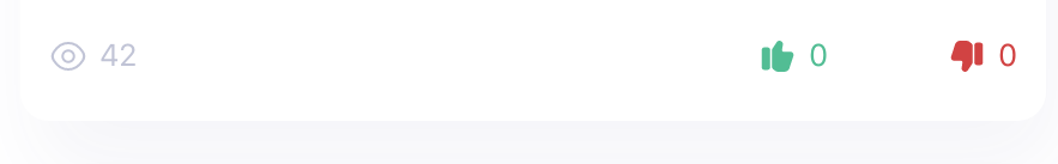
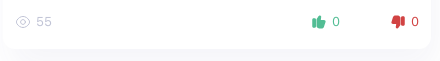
- 42
+ 55
